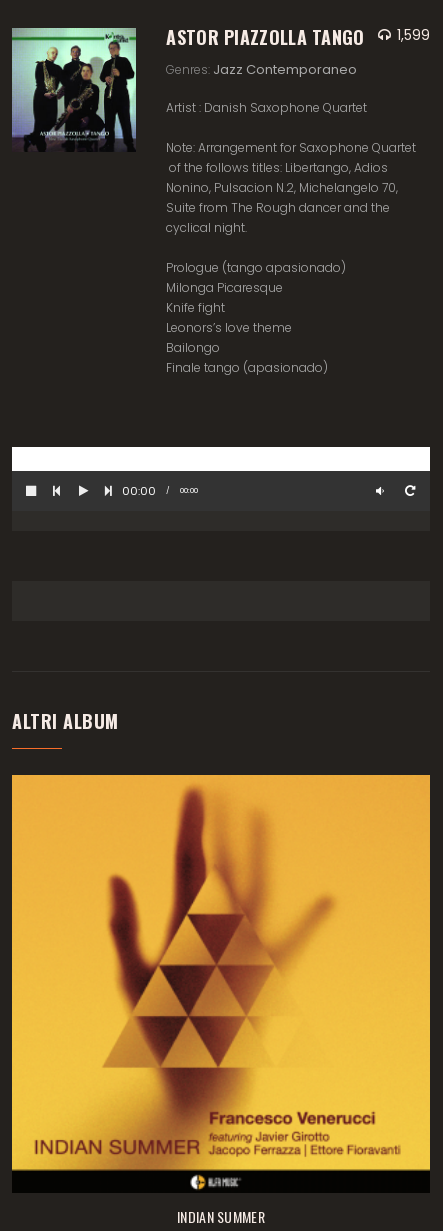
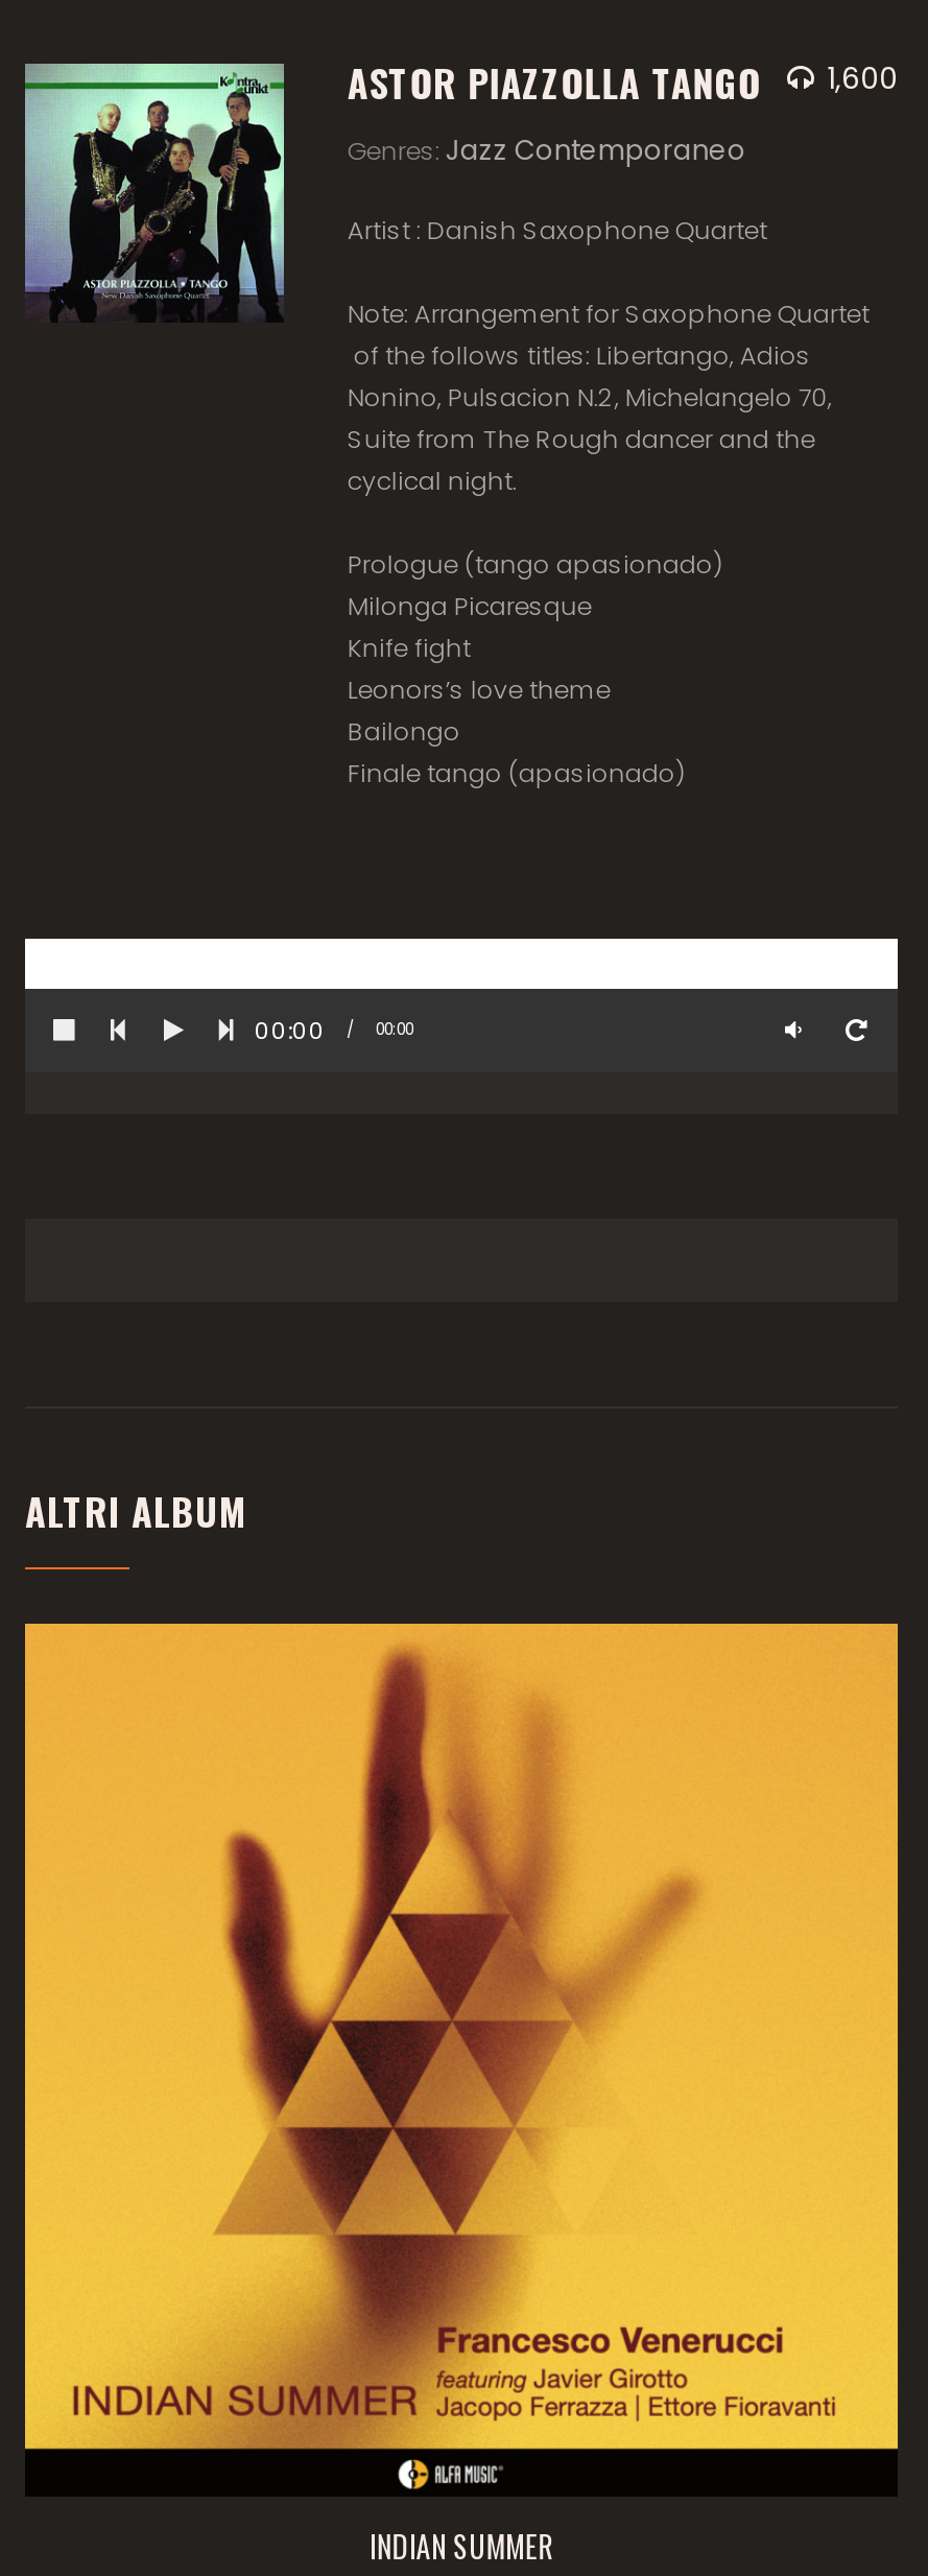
- ASTOR PIAZZOLLA TANGO 1,599
+ ASTOR PIAZZOLLA TANGO 1,600
